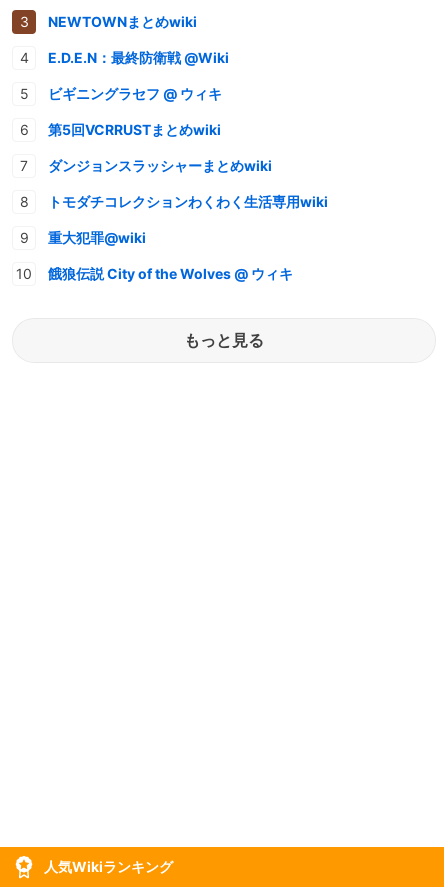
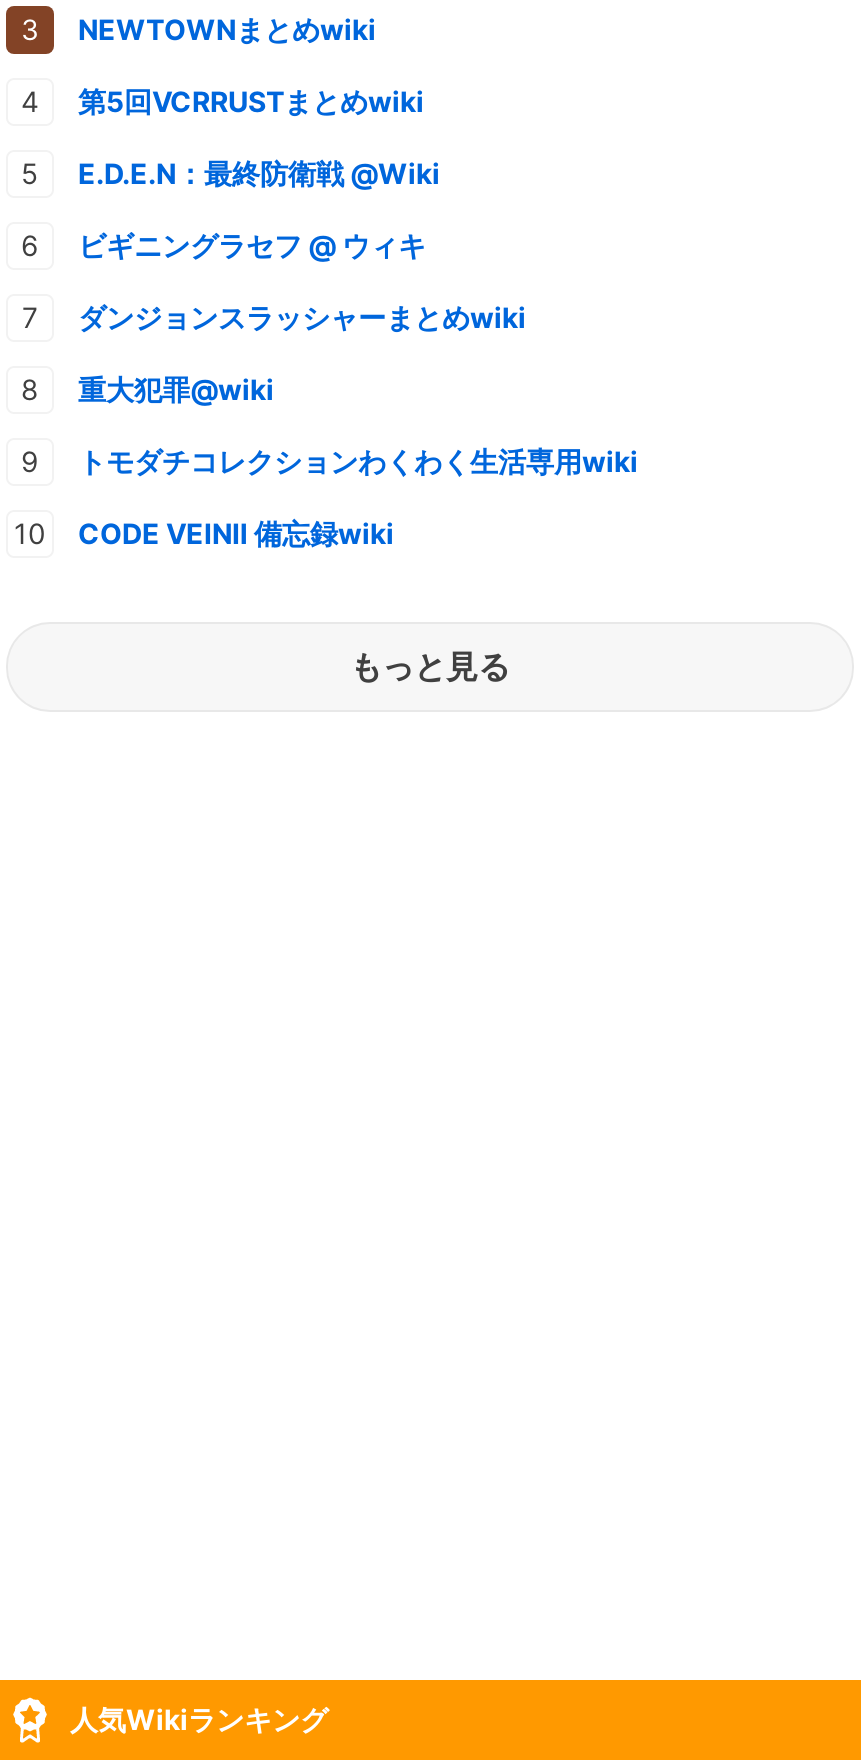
moved down: E.D.E.N：最終防衛戦 @Wiki | ビギニングラセフ @ ウィキ

moved up: 第5回VCRRUSTまとめwiki

moved down: トモダチコレクションわくわく生活専用wiki

moved up: 重大犯罪@wiki

- 餓狼伝説 City of the Wolves @ ウィキ
+ CODE VEINⅡ 備忘録wiki
